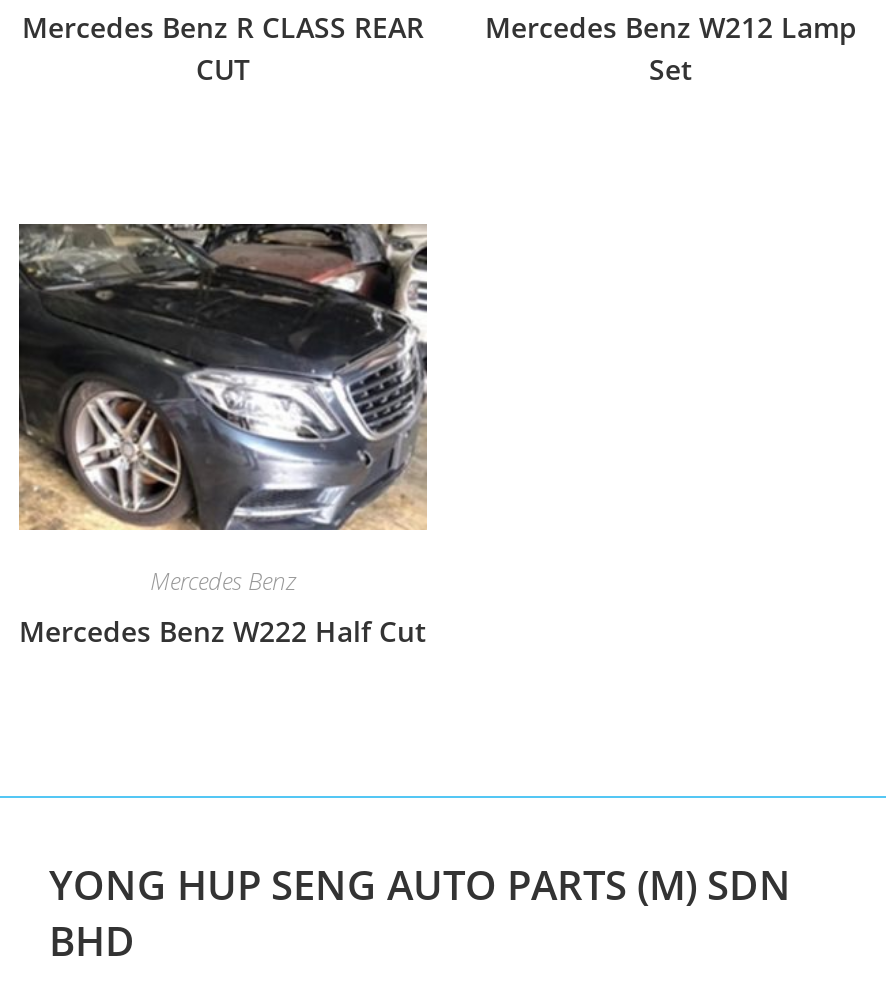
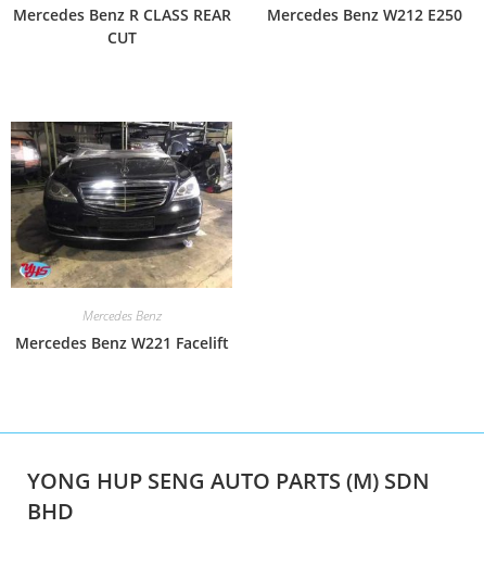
- Mercedes Benz W212 Lamp
- Set
+ Mercedes Benz W212 E250

- [image]
+ [image]

- Mercedes Benz W222 Half Cut
+ Mercedes Benz W221 Facelift
